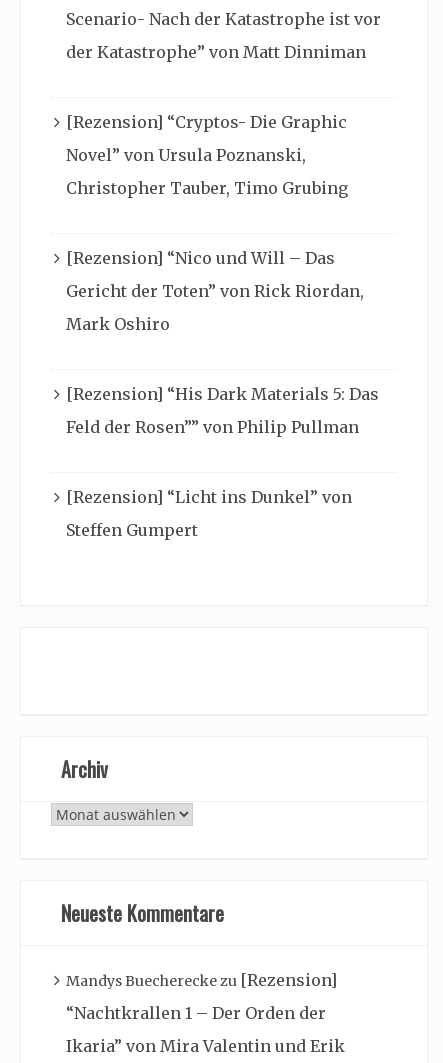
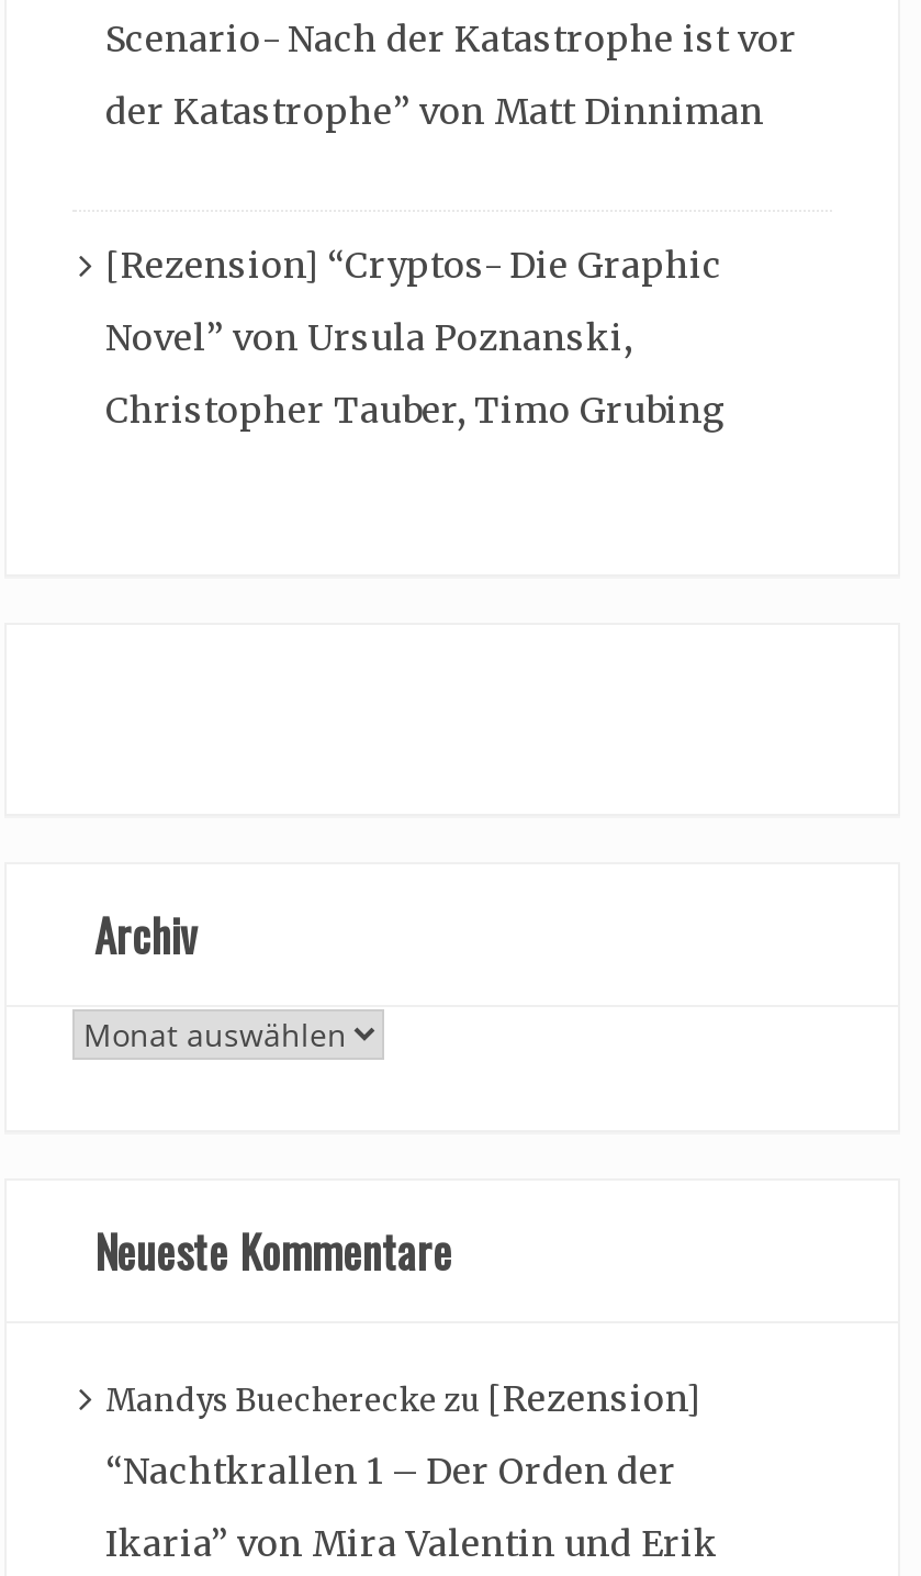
- [Rezension] “Nico und Will – Das
- Gericht der Toten” von Rick Riordan,
- Mark Oshiro
- [Rezension] “His Dark Materials 5: Das
- Feld der Rosen”” von Philip Pullman
- [Rezension] “Licht ins Dunkel” von
- Steffen Gumpert
